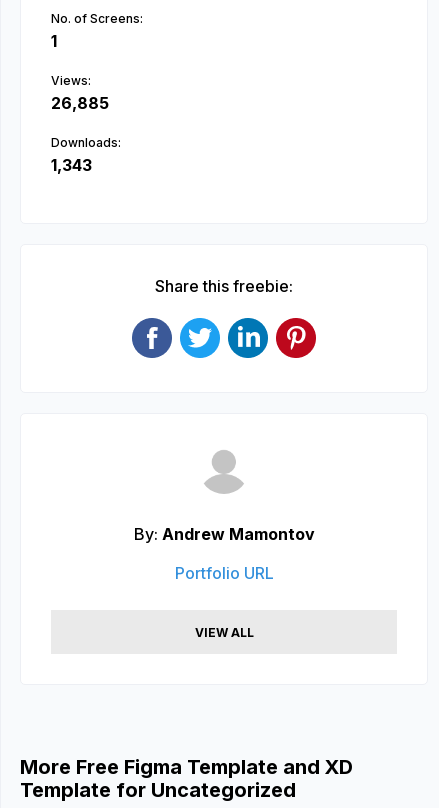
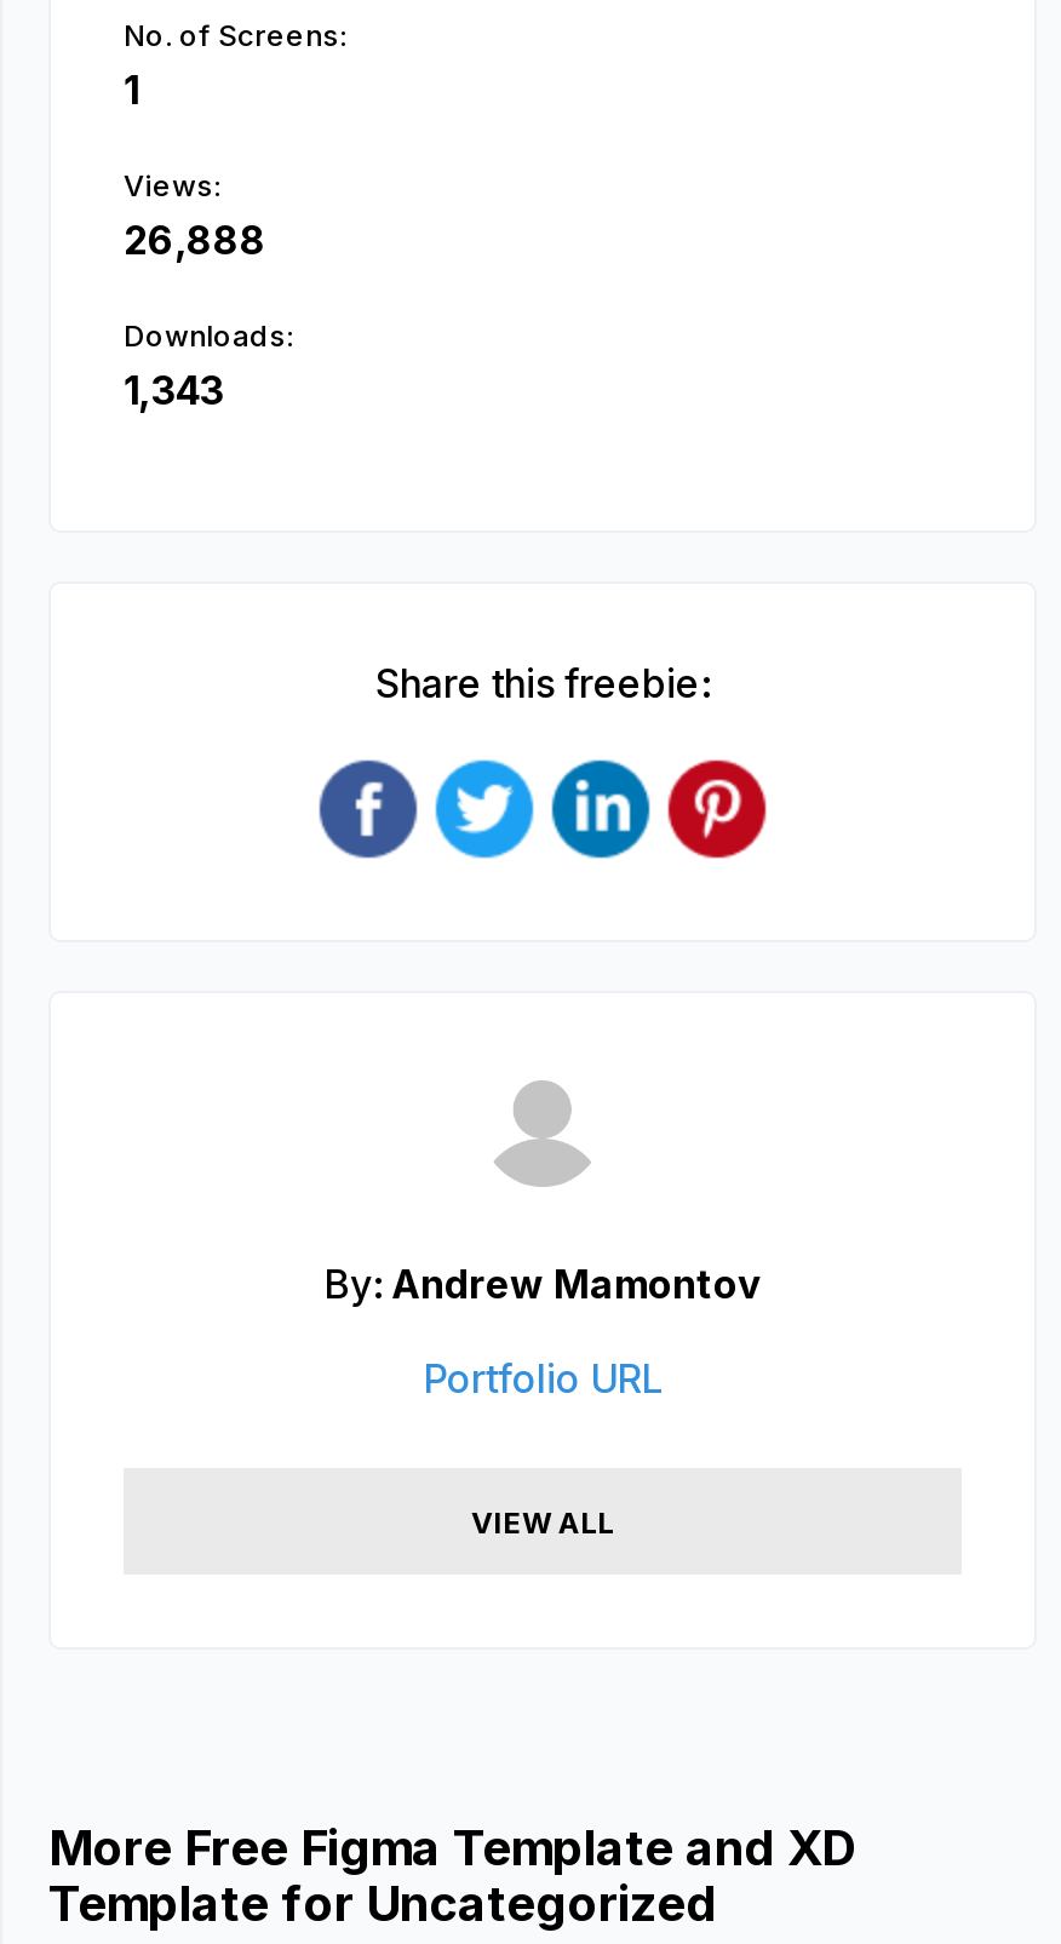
- 26,885
+ 26,888
